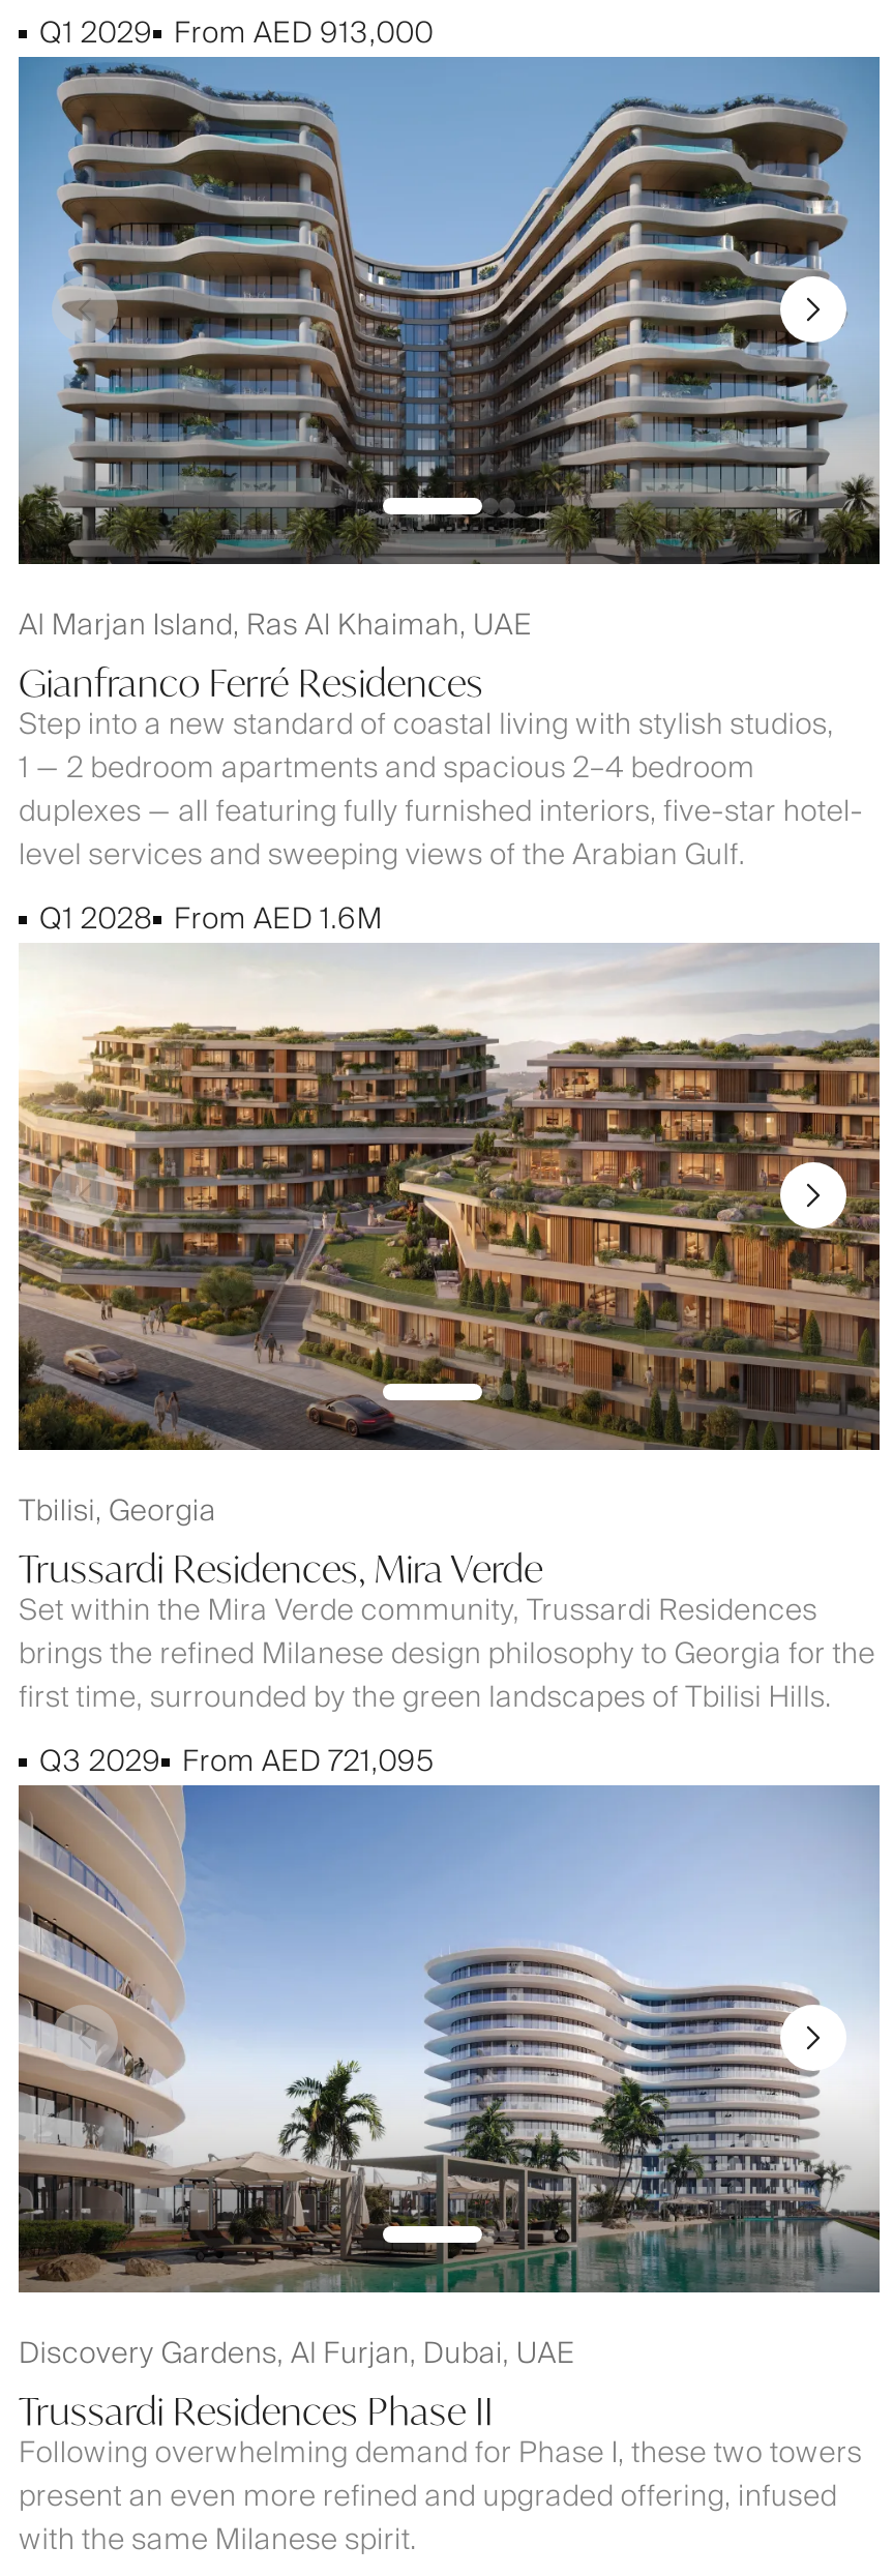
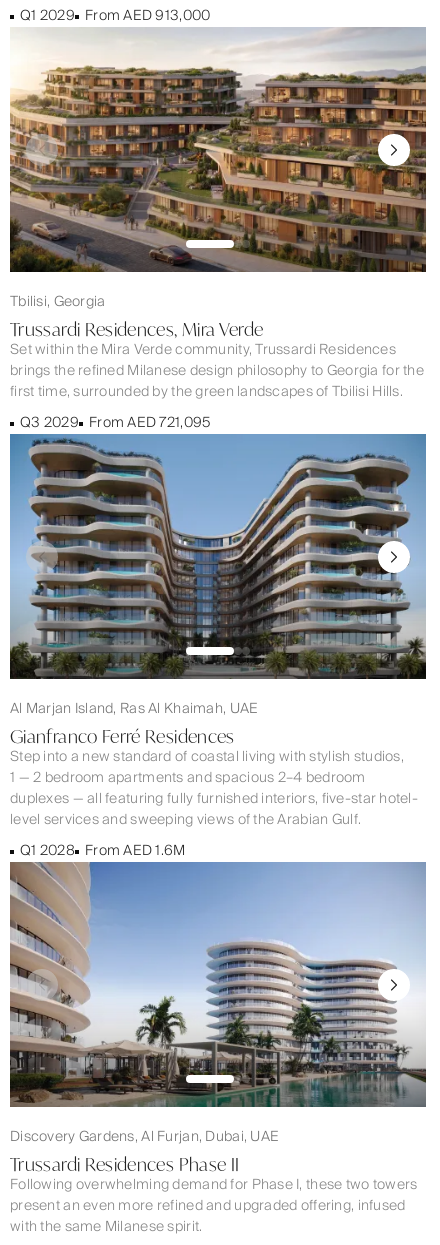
moved down: [image] | Al Marjan Island, Ras Al Khaimah, UAE | Gianfranco Ferré Residences | Step into a new standard of coastal living with stylish studios, | 1 — 2 bedroom apartments and spacious 2–4 bedroom | duplexes — all featuring fully furnished interiors, five-star hotel- | level services and sweeping views of the Arabian Gulf. | Q1 2028 From AED 1.6M

moved up: [image] | Tbilisi, Georgia | Trussardi Residences, Mira Verde | Set within the Mira Verde community, Trussardi Residences | brings the refined Milanese design philosophy to Georgia for the | first time, surrounded by the green landscapes of Tbilisi Hills. | Q3 2029 From AED 721,095
